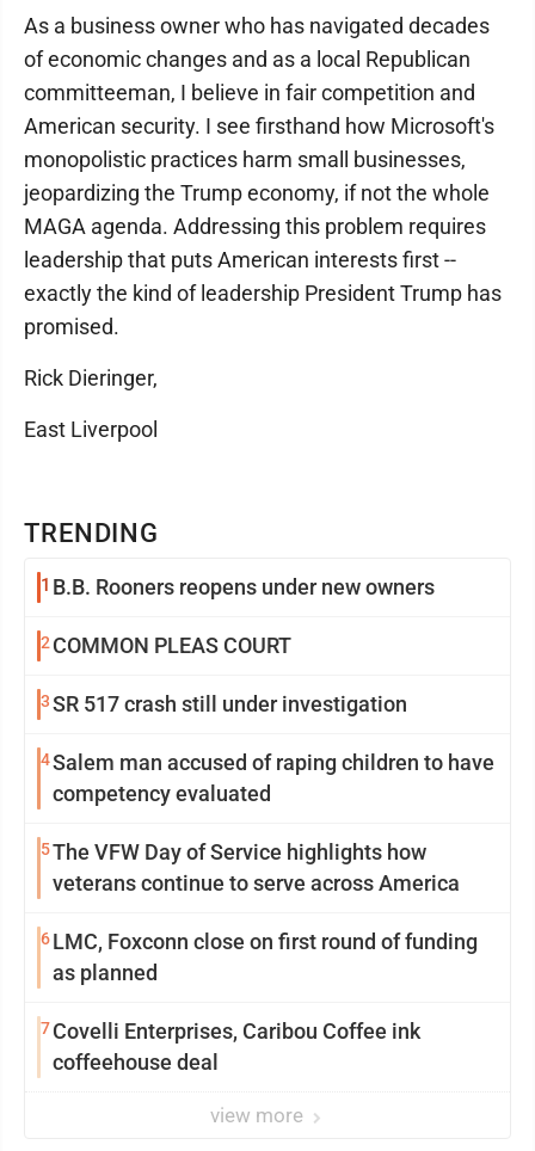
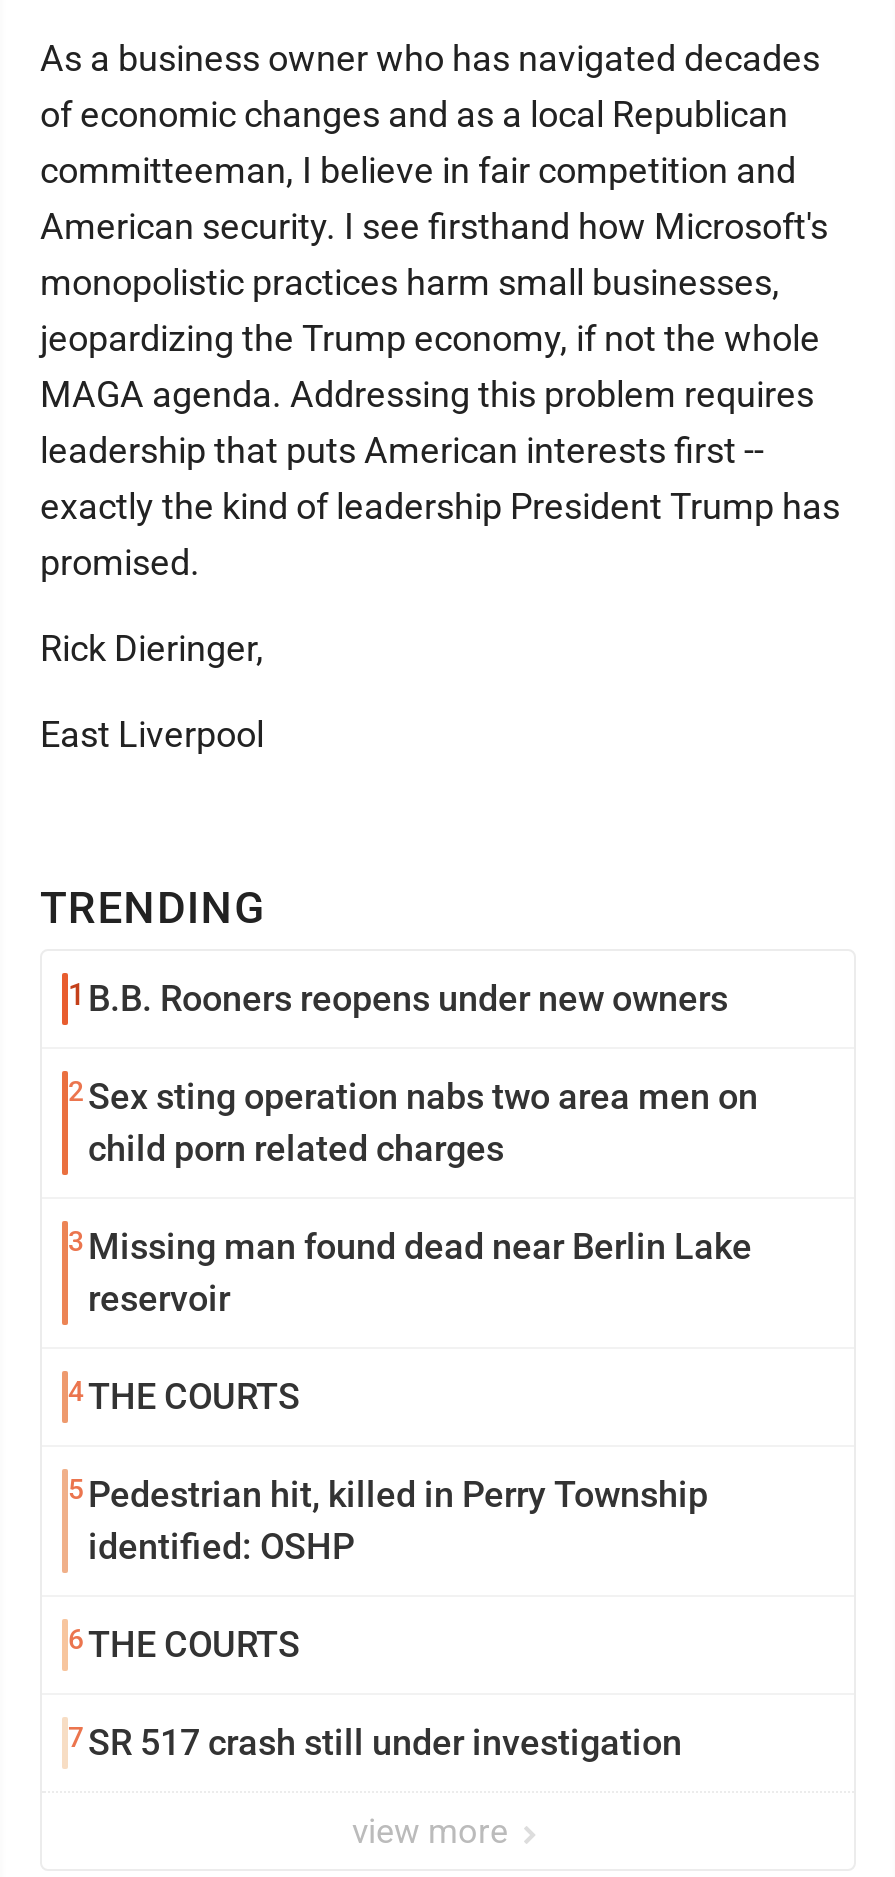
- 2 COMMON PLEAS COURT
+ 2 Sex sting operation nabs two area men on
+ child porn related charges

- 3 SR 517 crash still under investigation
+ 3 Missing man found dead near Berlin Lake
+ reservoir

- 4 Salem man accused of raping children to have
- competency evaluated
+ 4 THE COURTS

- 5 The VFW Day of Service highlights how
- veterans continue to serve across America
+ 5 Pedestrian hit, killed in Perry Township
+ identified: OSHP

- 6 LMC, Foxconn close on first round of funding
- as planned
+ 6 THE COURTS

- 7 Covelli Enterprises, Caribou Coffee ink
- coffeehouse deal
+ 7 SR 517 crash still under investigation
